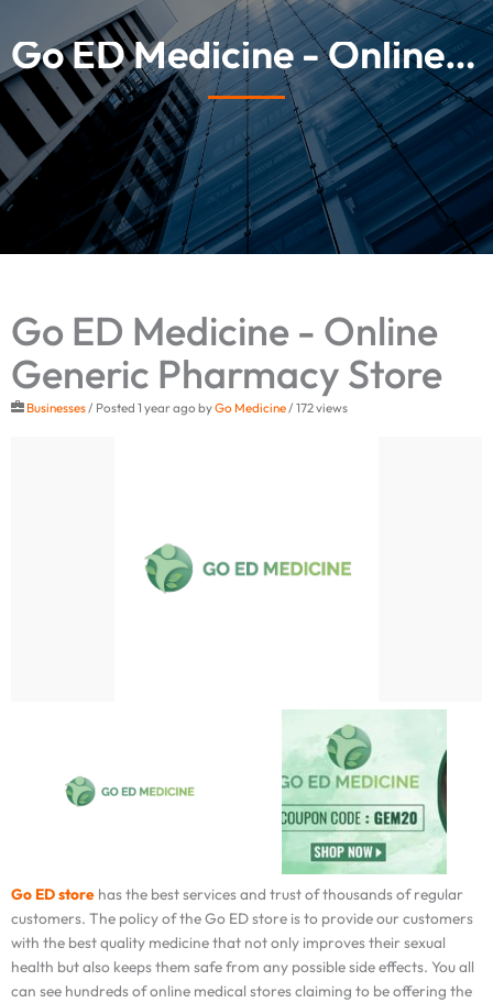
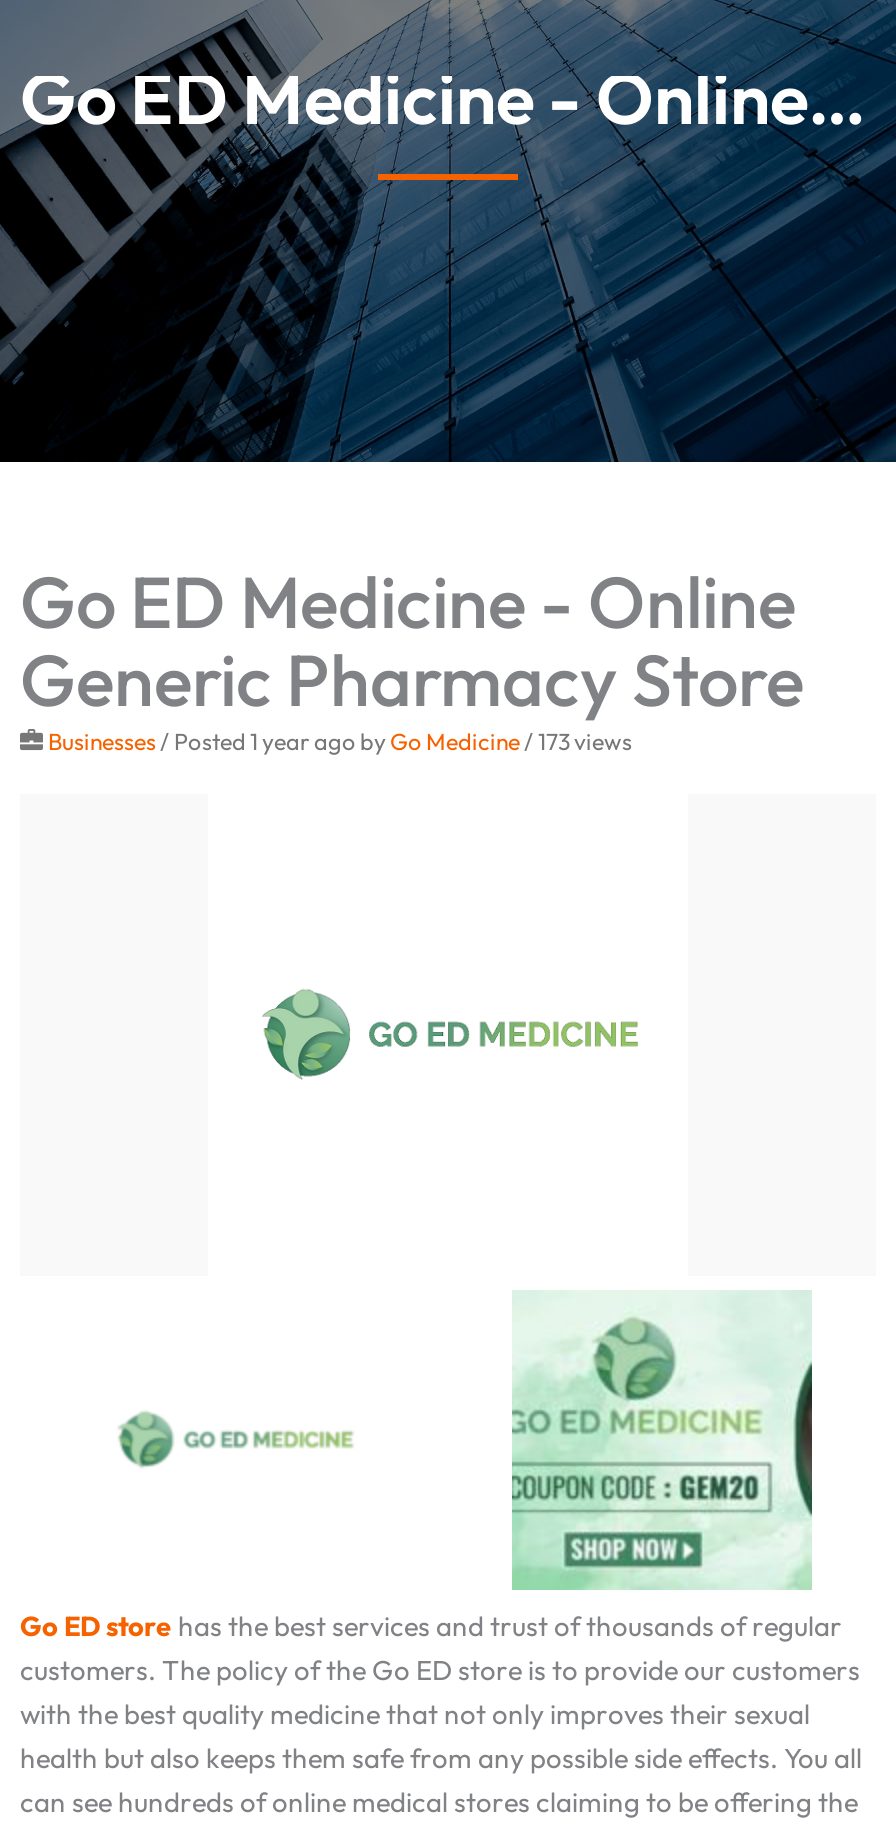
- Businesses / Posted 1 year ago by Go Medicine/ 172 views
+ Businesses / Posted 1 year ago by Go Medicine/ 173 views
